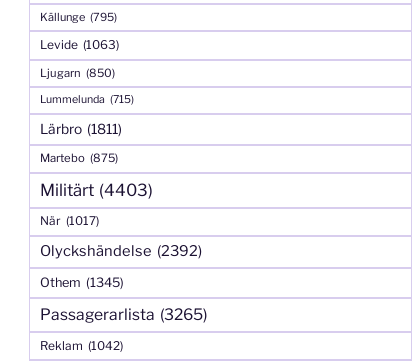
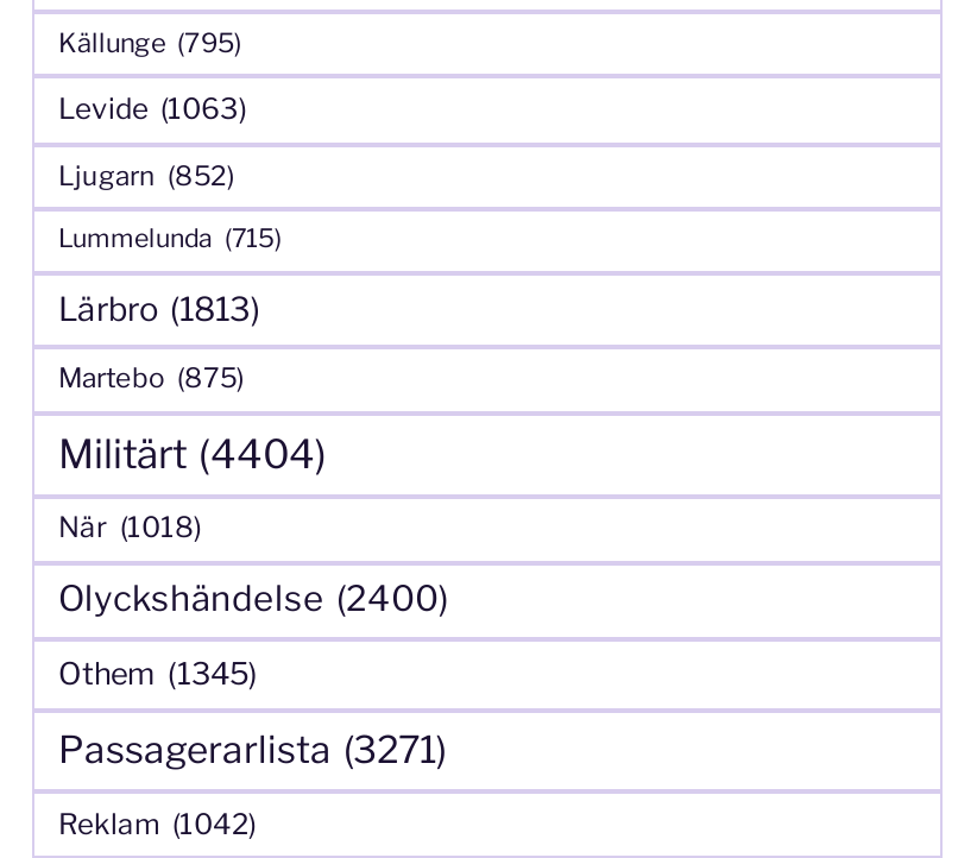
- Ljugarn (850)
+ Ljugarn (852)

- Lärbro (1811)
+ Lärbro (1813)

- Militärt (4403)
+ Militärt (4404)

- När (1017)
+ När (1018)

- Olyckshändelse (2392)
+ Olyckshändelse (2400)

- Passagerarlista (3265)
+ Passagerarlista (3271)
